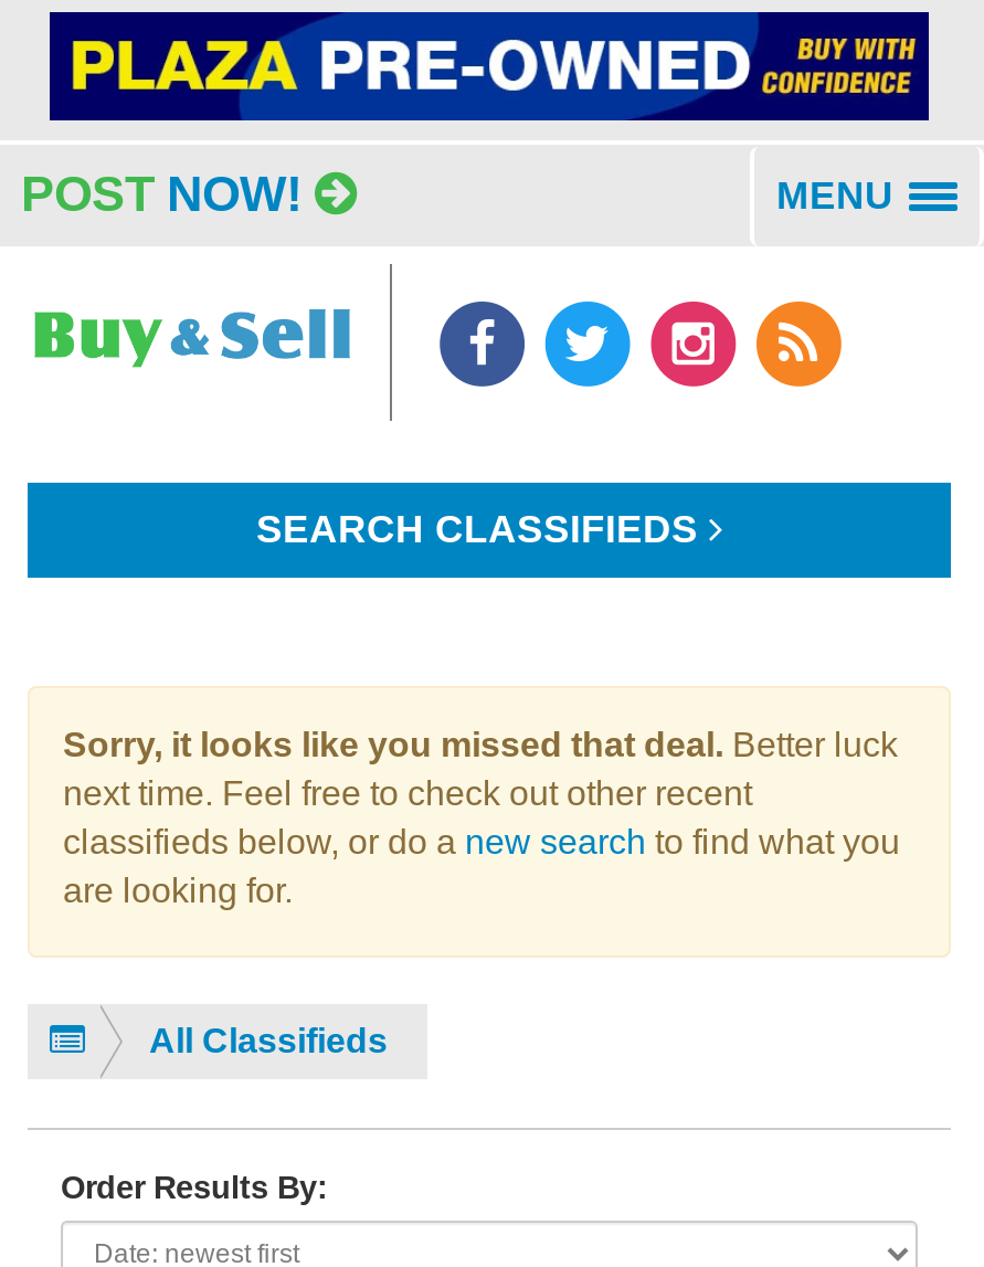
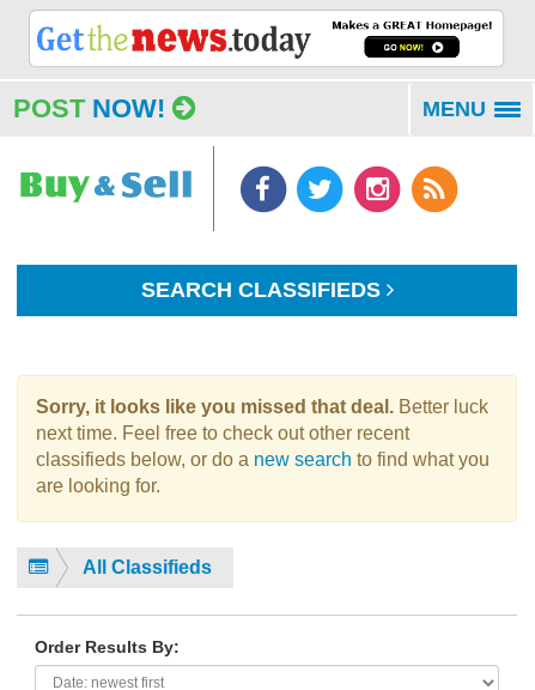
- [image]
+ [image]
